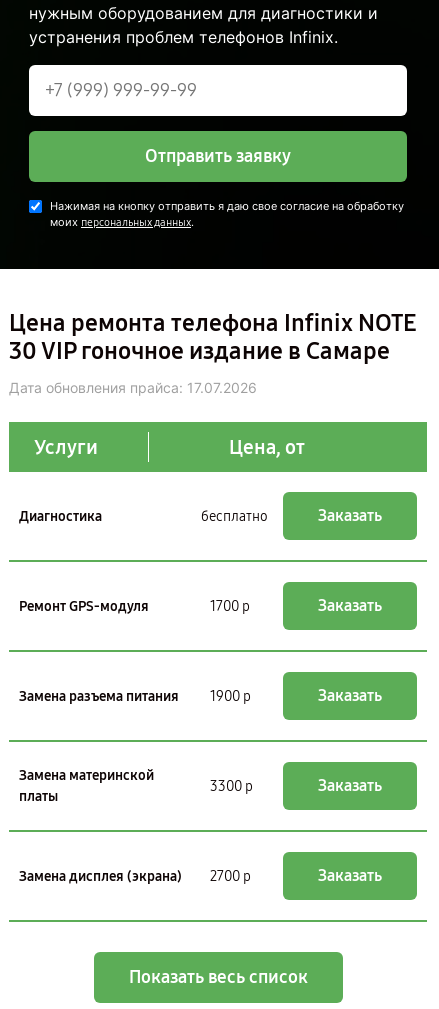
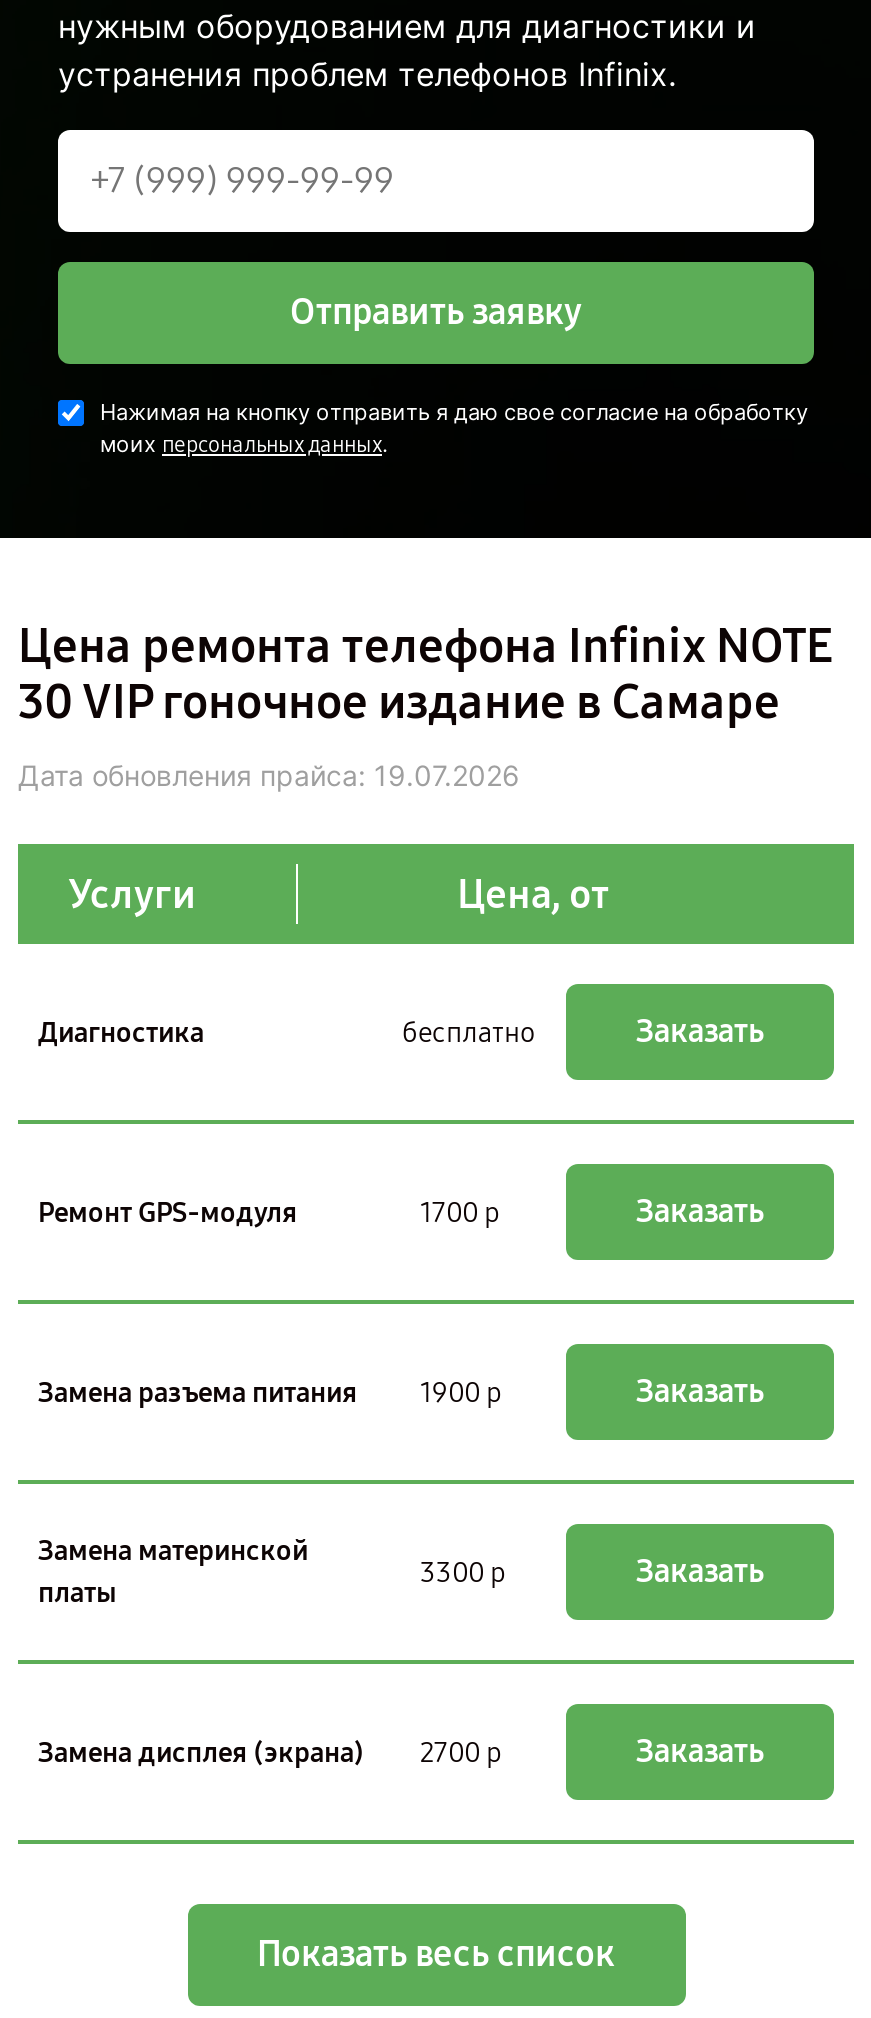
- Дата обновления прайса: 17.07.2026
+ Дата обновления прайса: 19.07.2026
